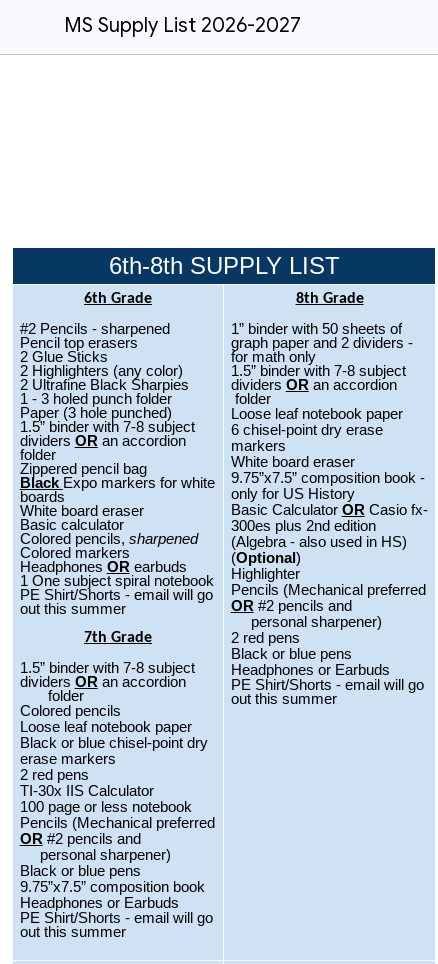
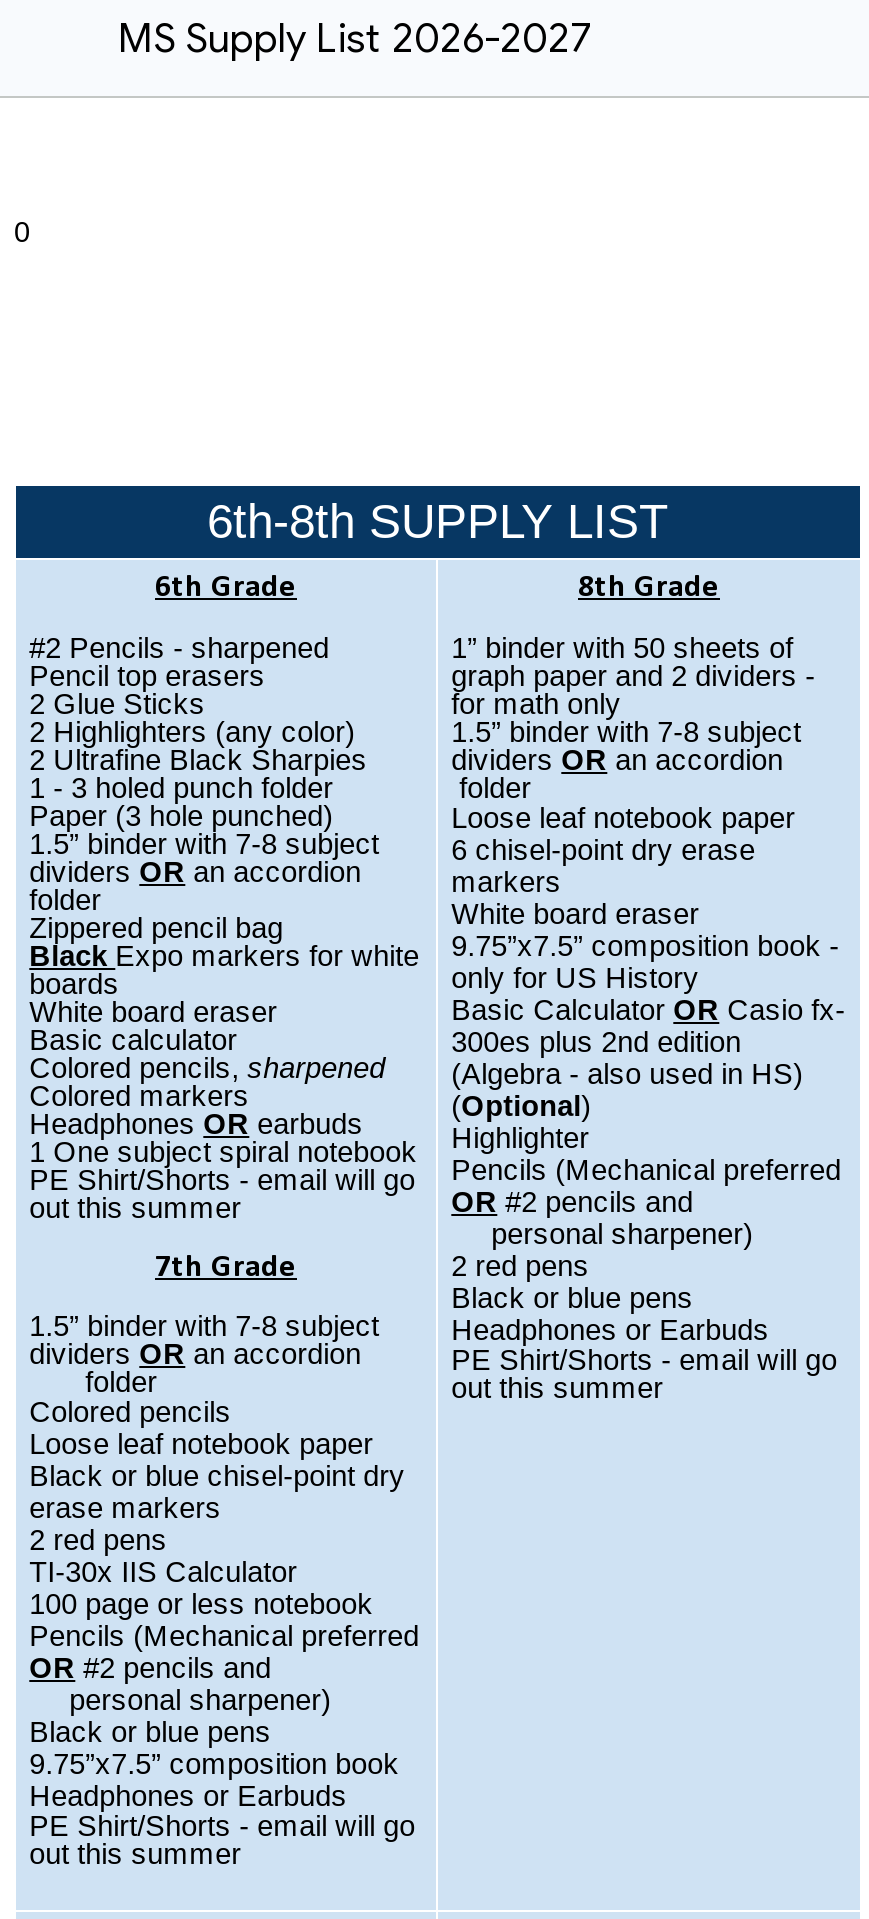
+ 0
